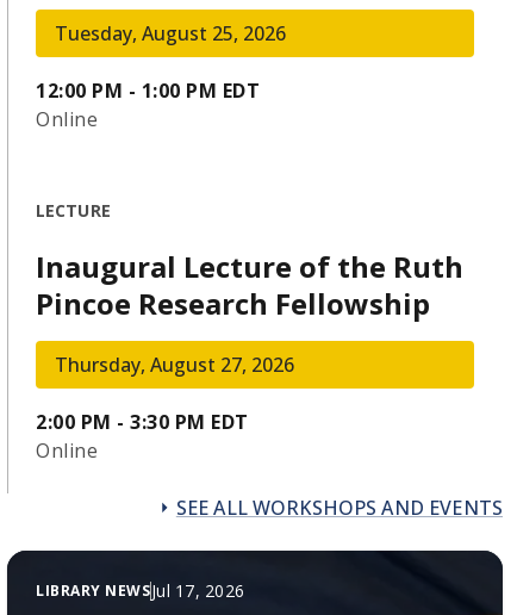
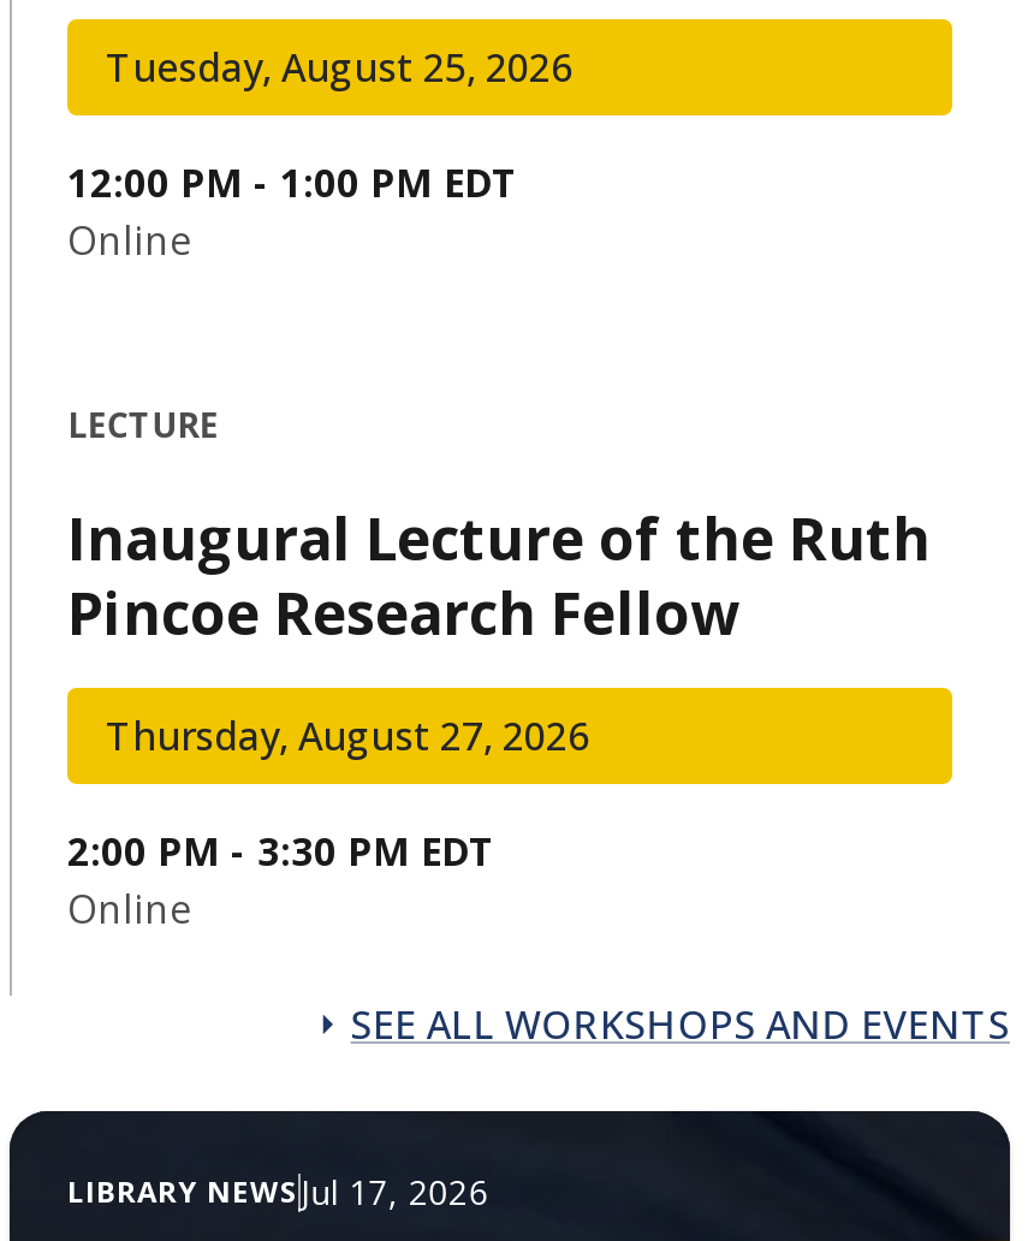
- Pincoe Research Fellowship
+ Pincoe Research Fellow
